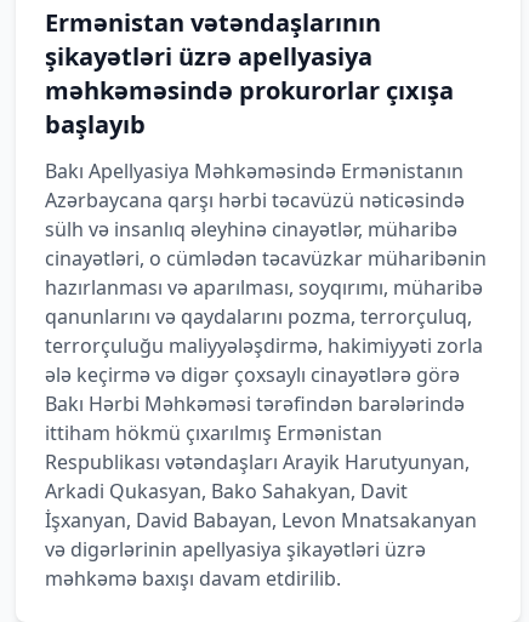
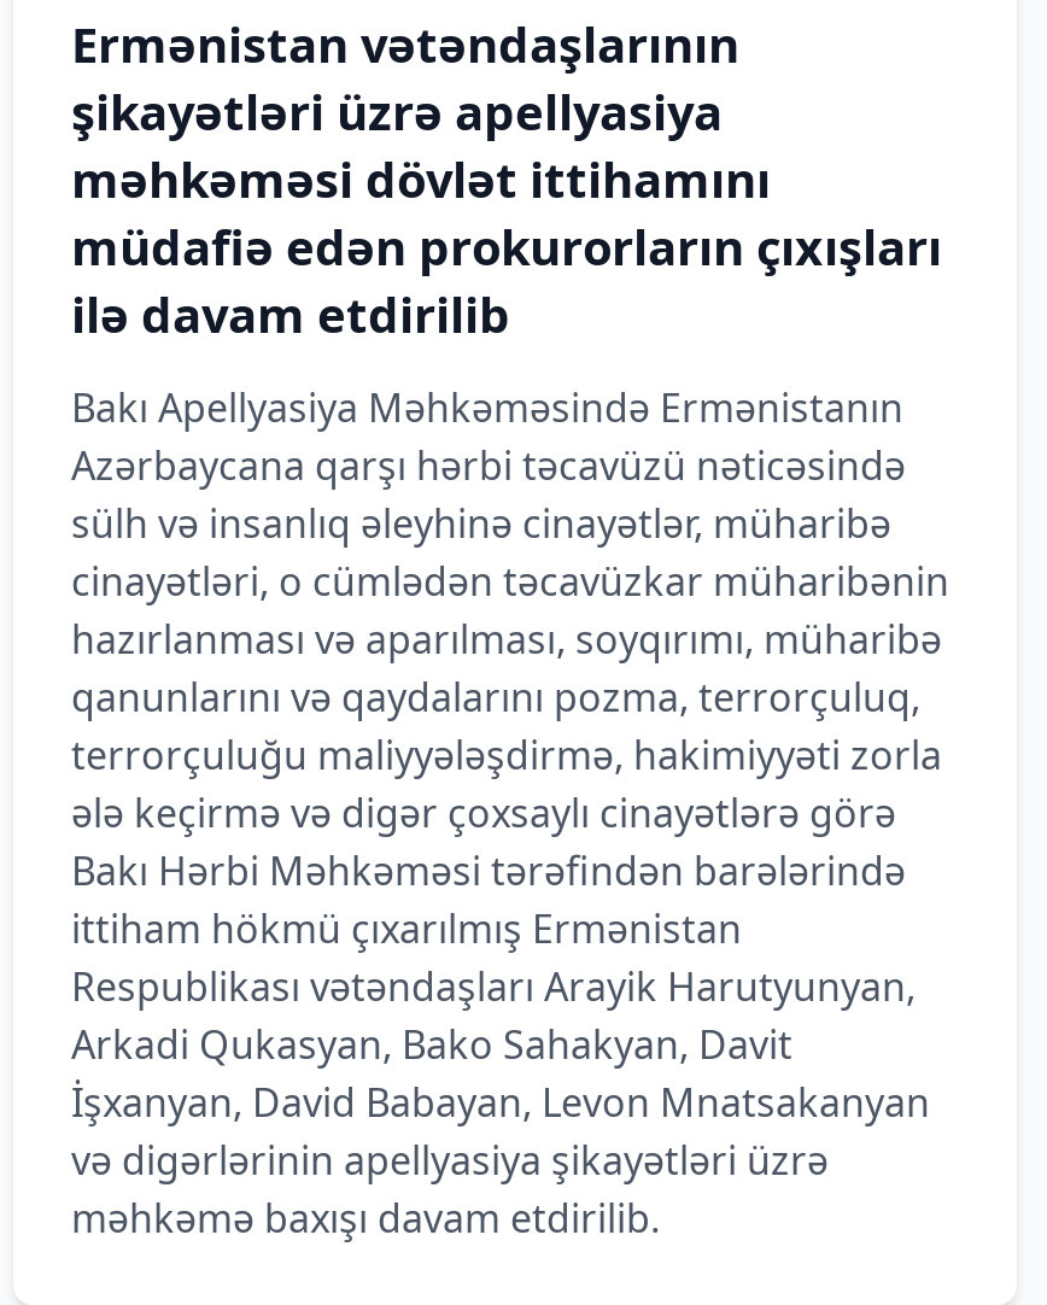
- məhkəməsində prokurorlar çıxışa
- başlayıb
+ məhkəməsi dövlət ittihamını
+ müdafiə edən prokurorların çıxışları
+ ilə davam etdirilib
